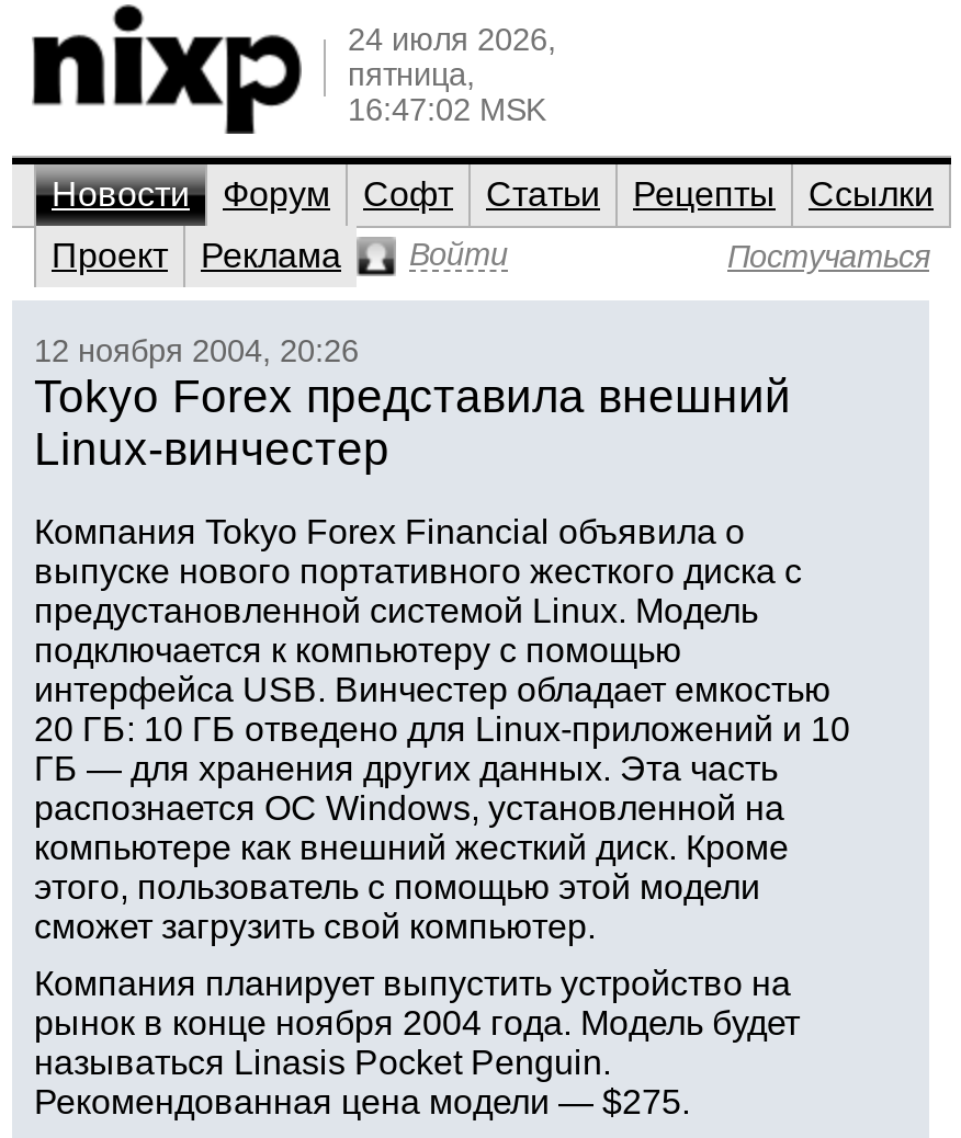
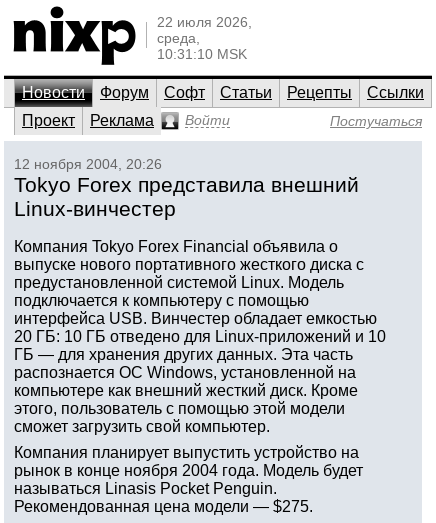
- 24 июля 2026,
- пятница,
- 16:47:02 MSK
+ 22 июля 2026,
+ среда,
+ 10:31:10 MSK
